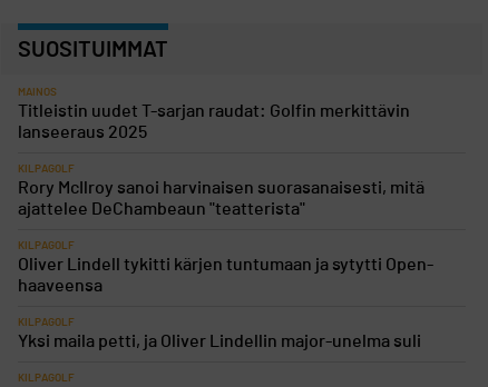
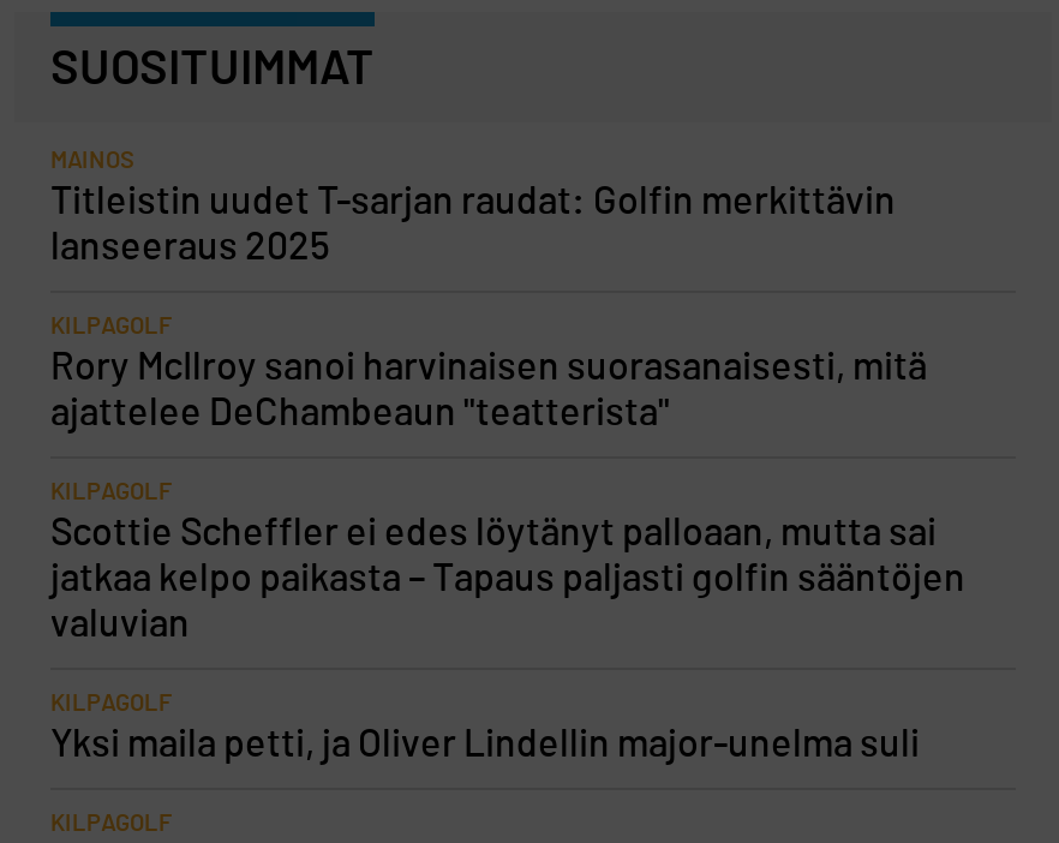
- Oliver Lindell tykitti kärjen tuntumaan ja sytytti Open-
- haaveensa
+ Scottie Scheffler ei edes löytänyt palloaan, mutta sai
+ jatkaa kelpo paikasta – Tapaus paljasti golfin sääntöjen
+ valuvian
